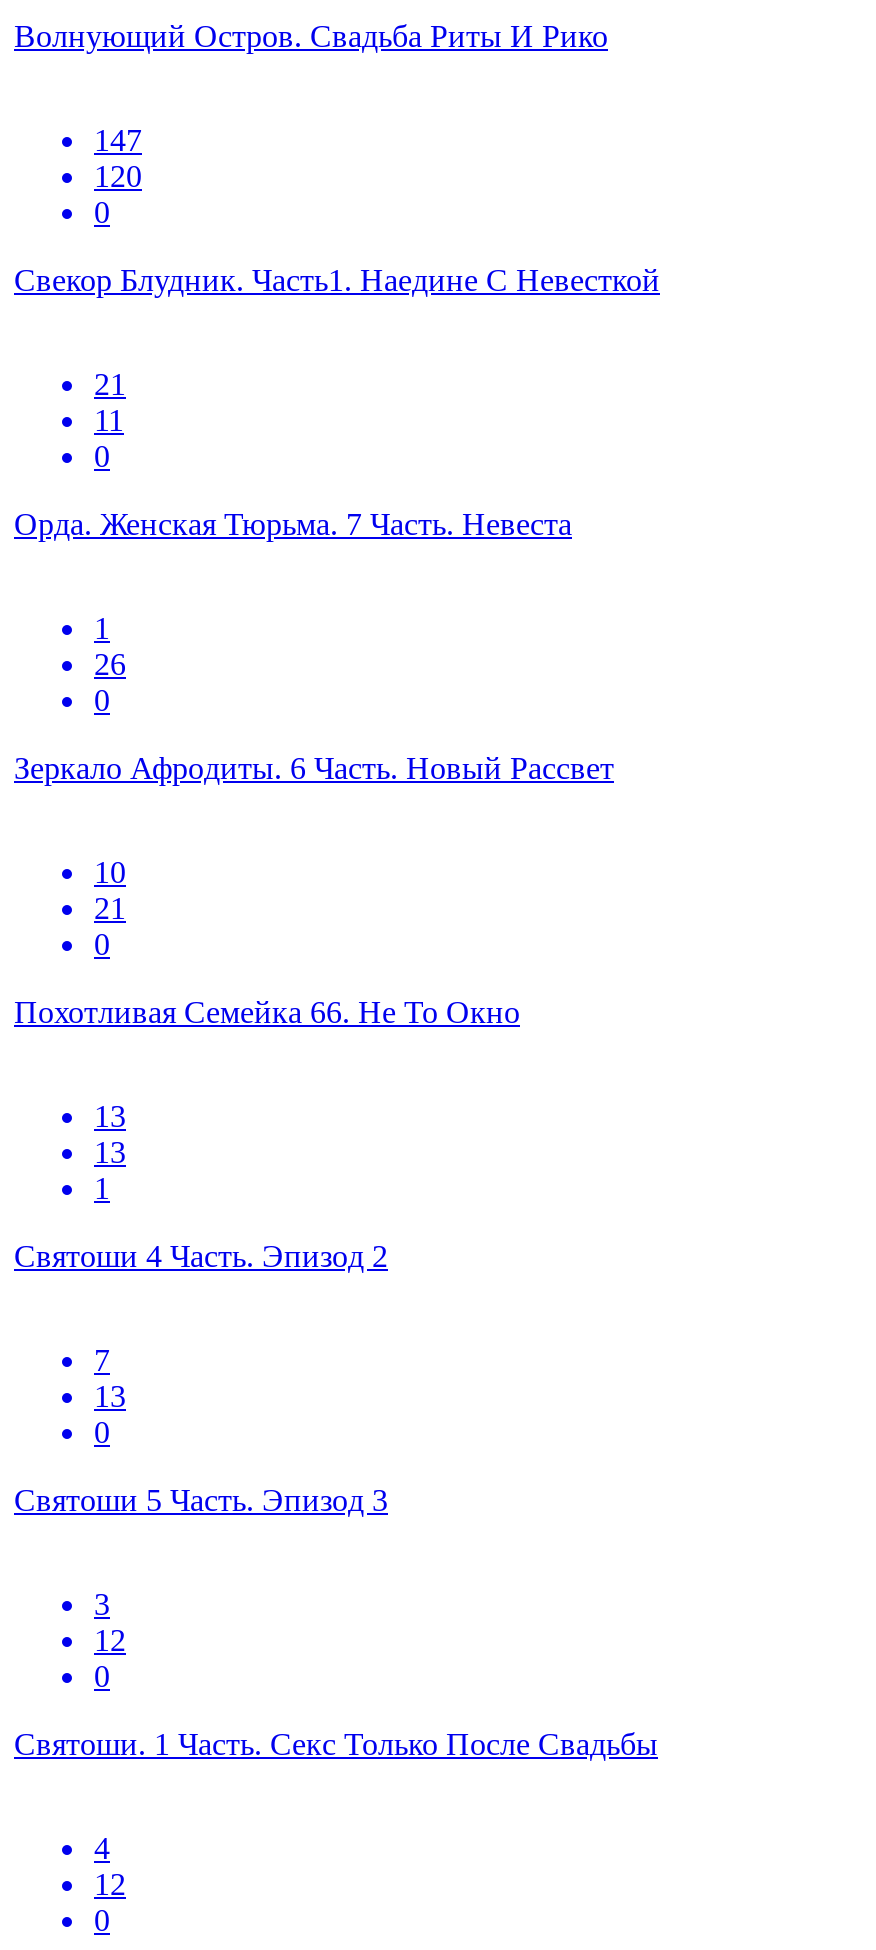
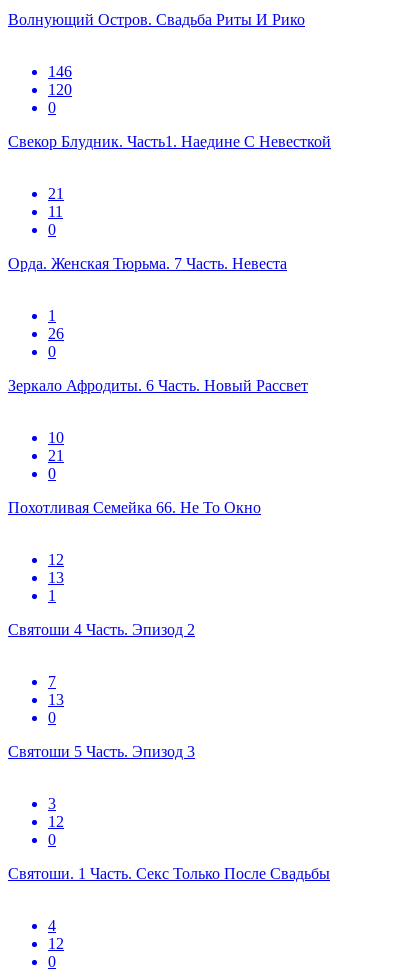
- 147
+ 146

- 13
+ 12
